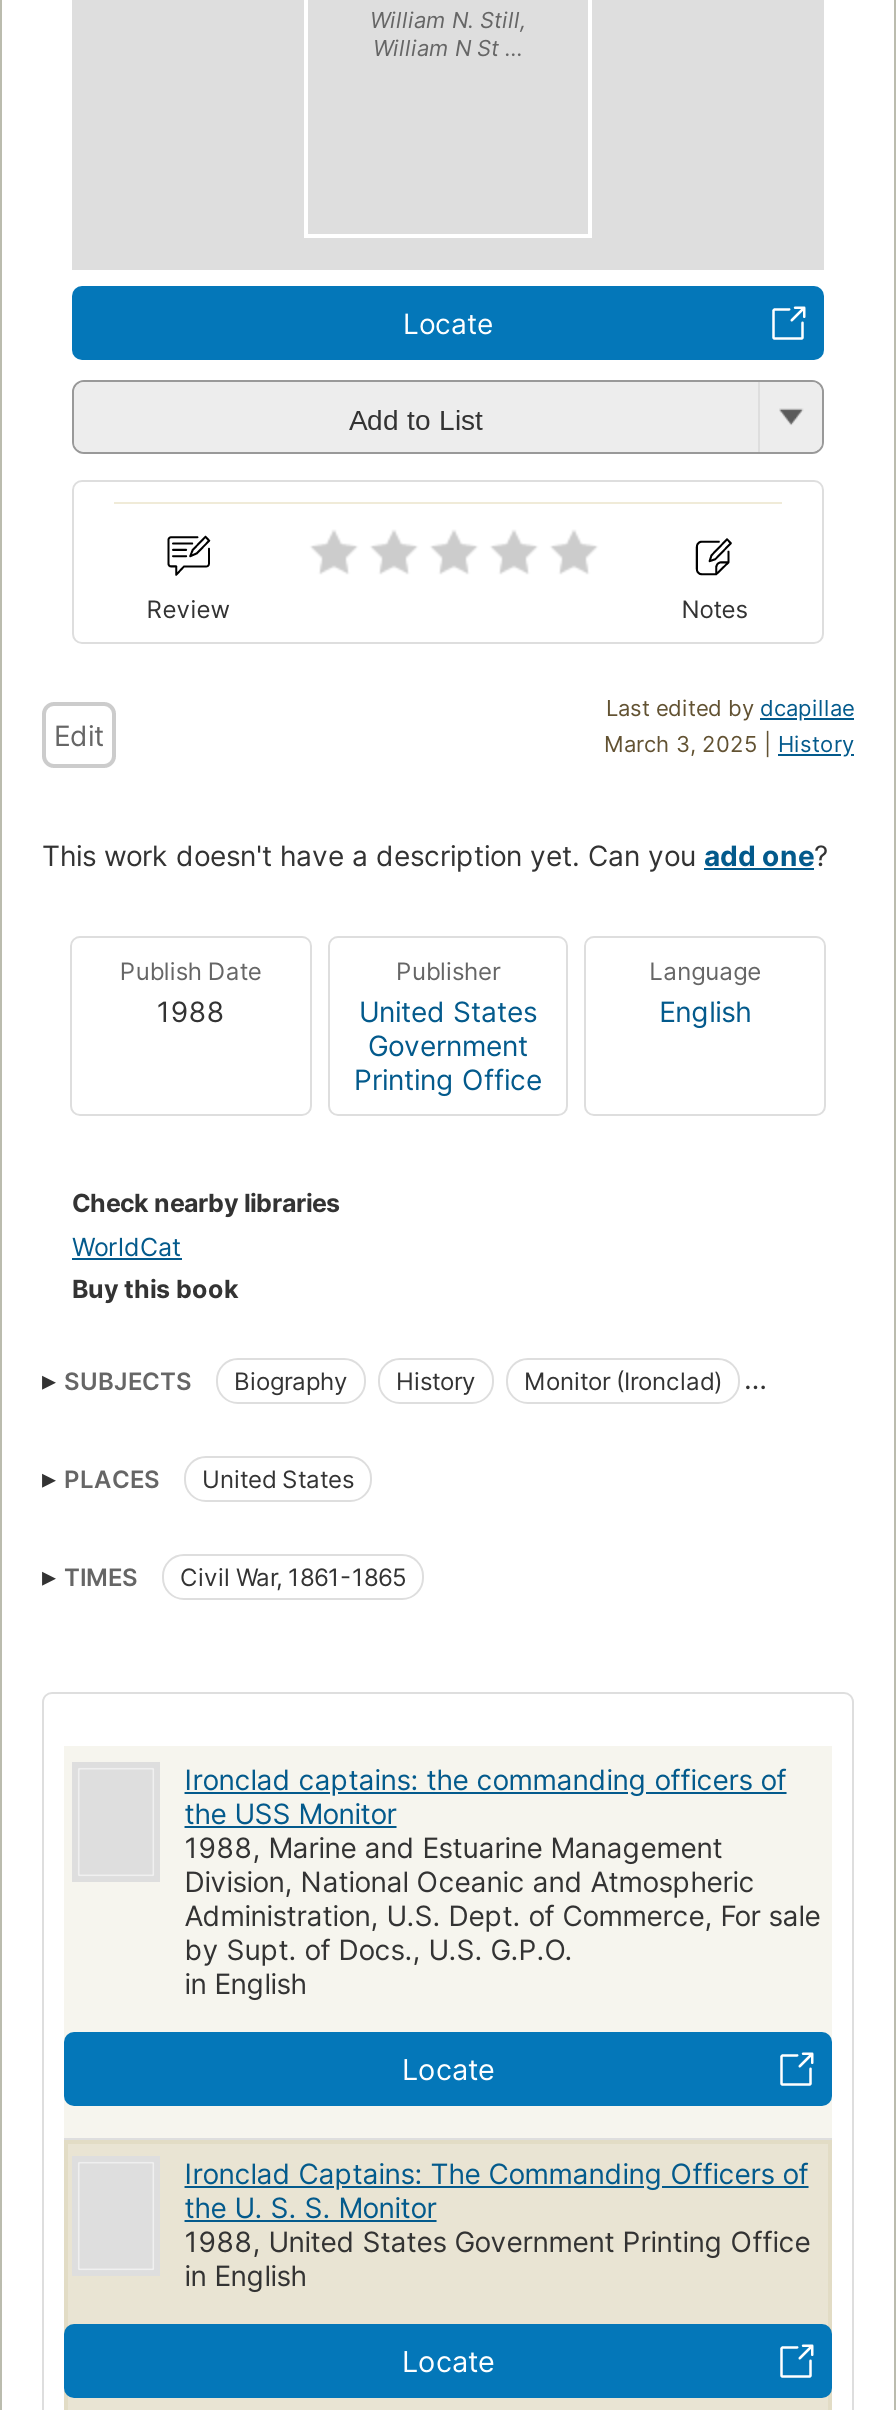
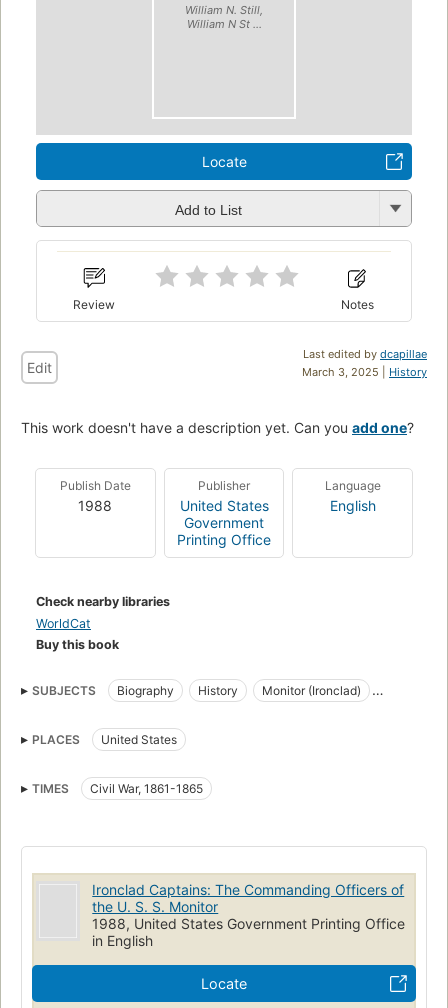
- Ironclad captains: the commanding officers of
- the USS Monitor
- 1988, Marine and Estuarine Management
- Division, National Oceanic and Atmospheric
- Administration, U.S. Dept. of Commerce, For sale
- by Supt. of Docs., U.S. G.P.O.
- in English
- Locate
